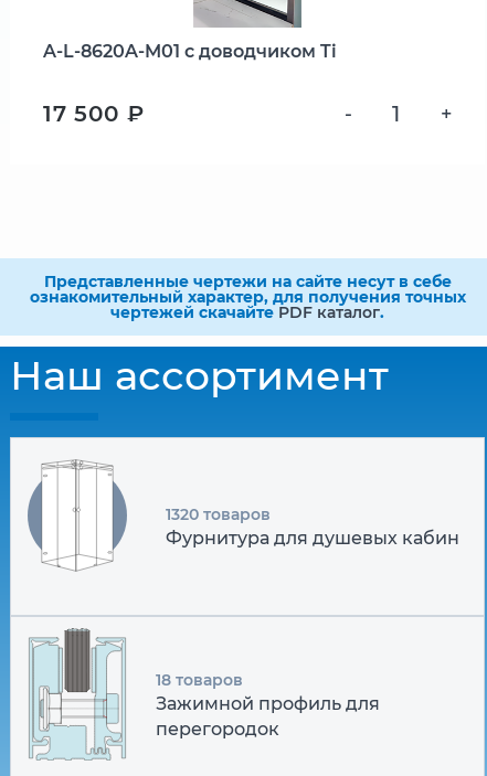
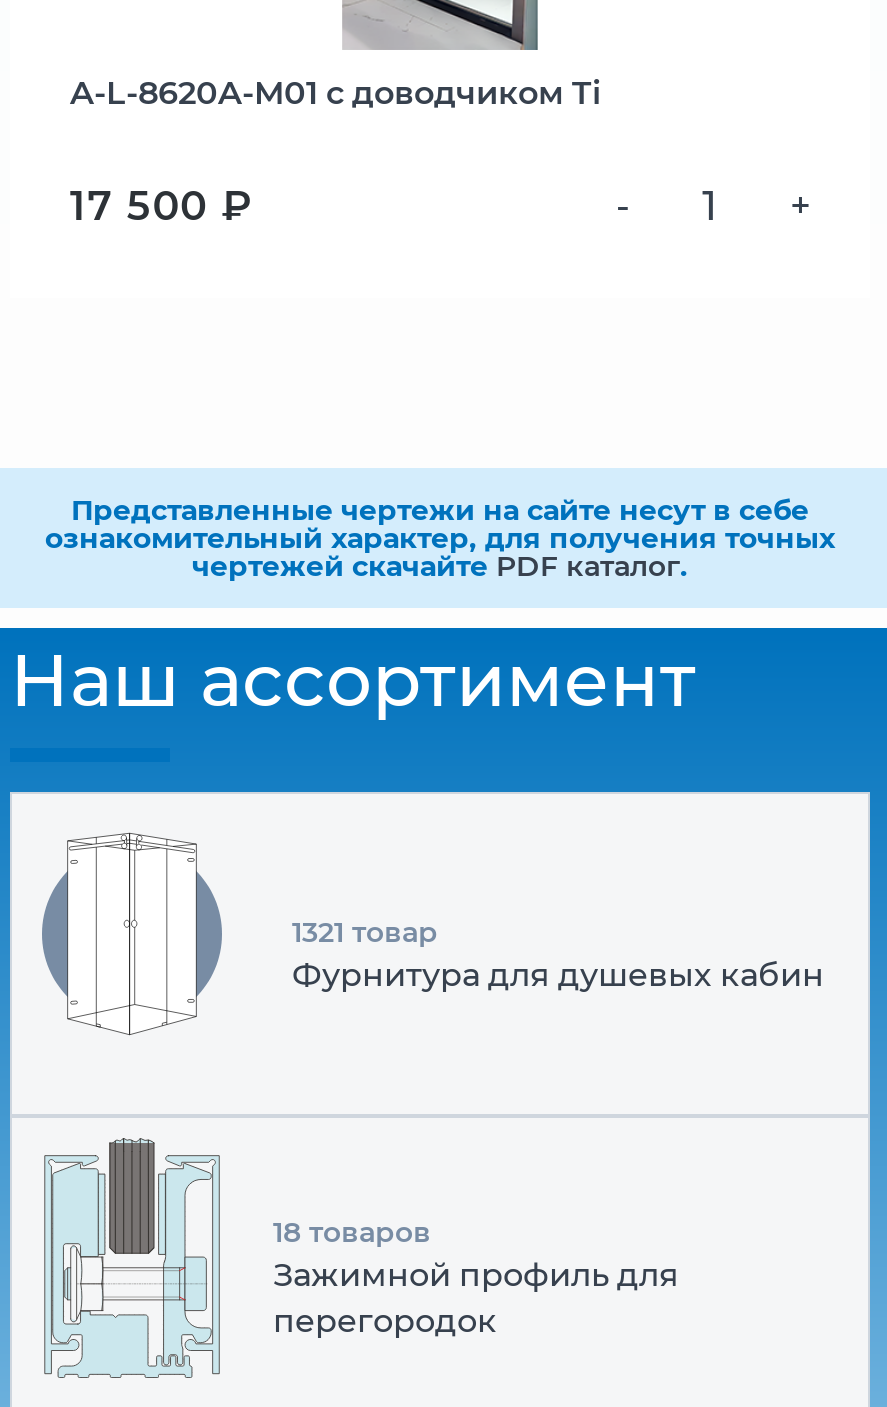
- 1320 товаров
+ 1321 товар
